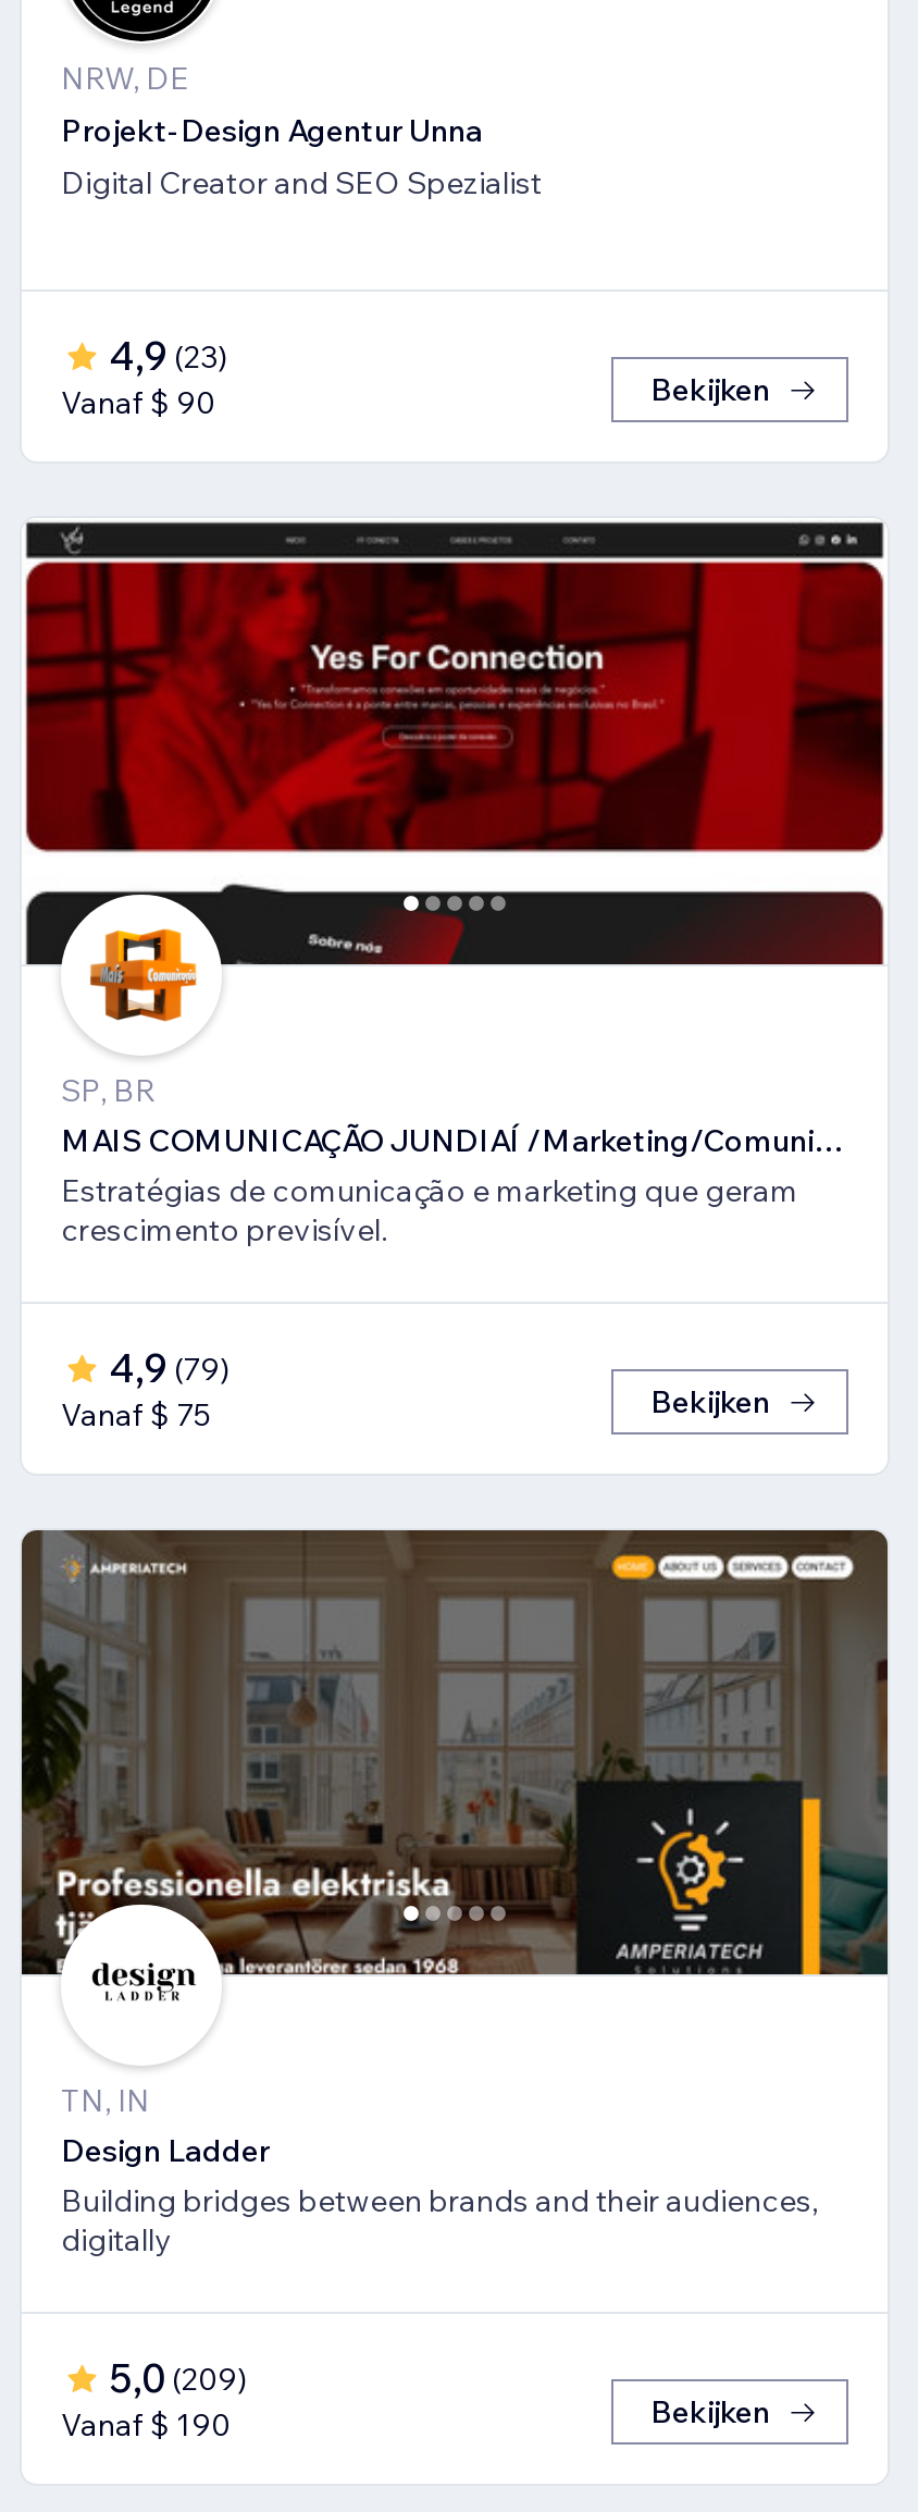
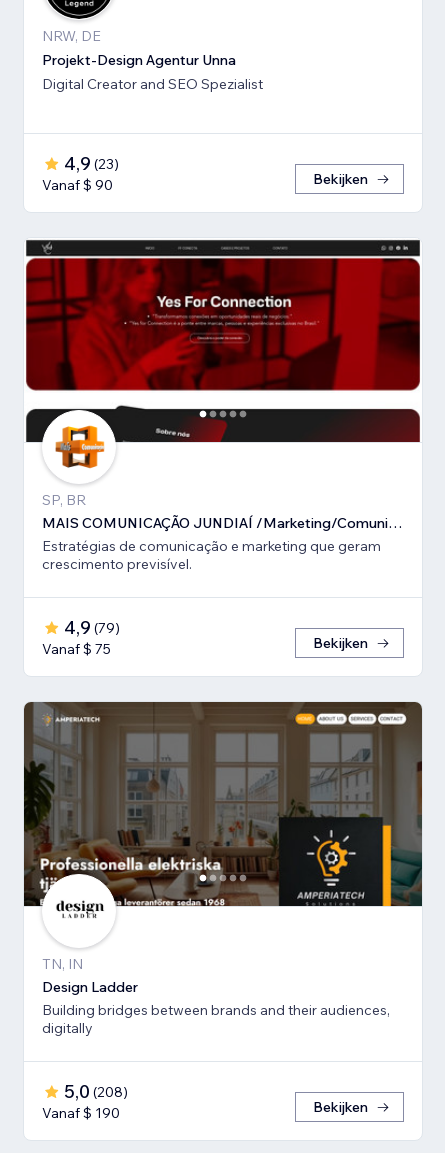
- 5,0 (209)
+ 5,0 (208)
